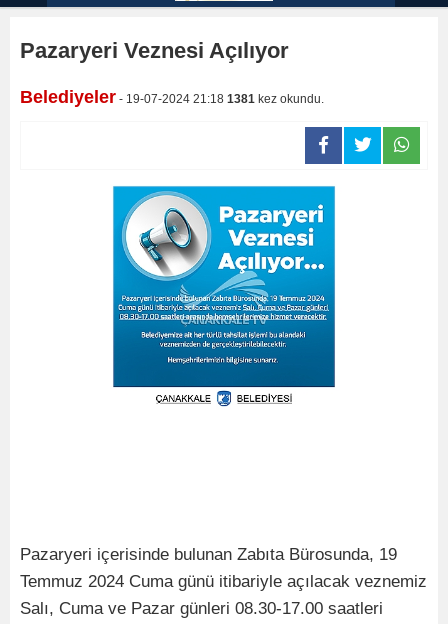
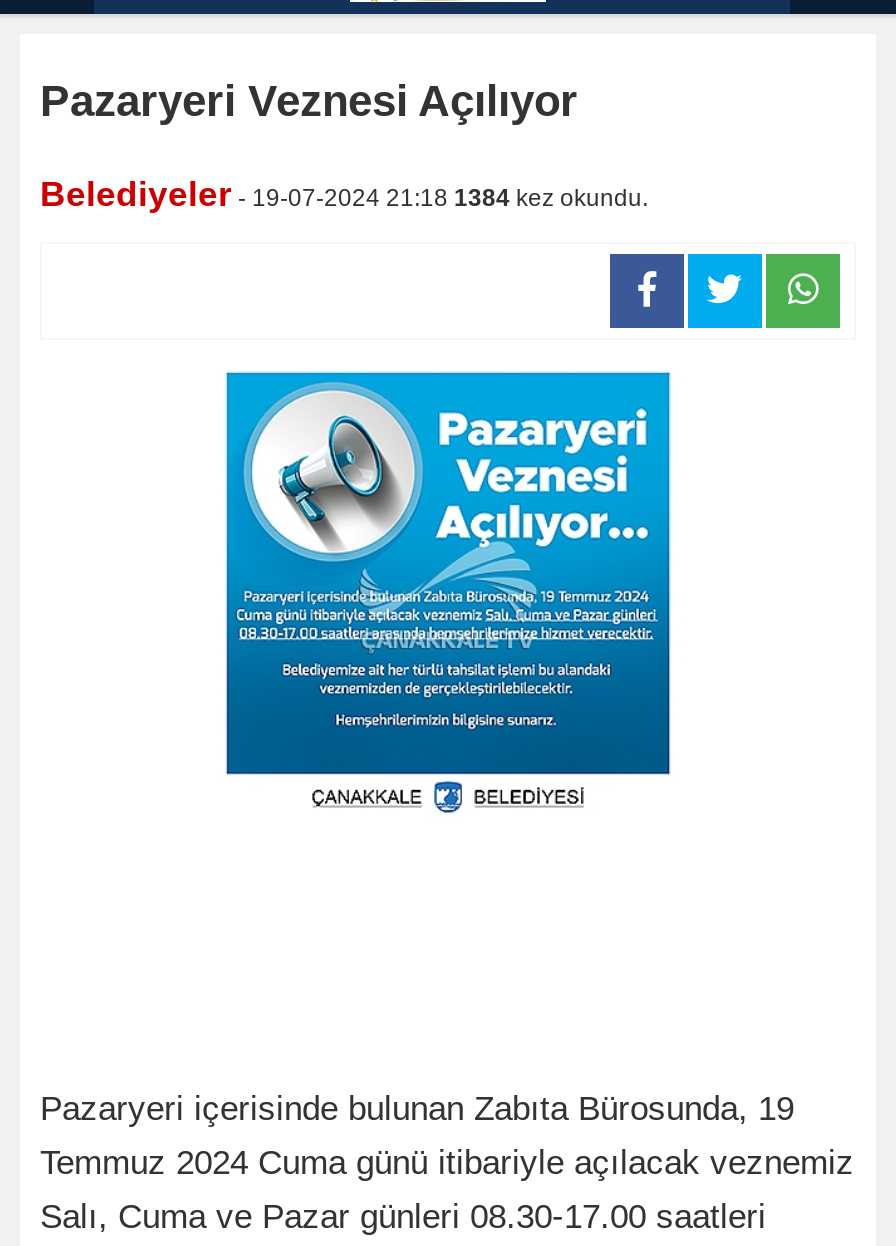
- Belediyeler - 19-07-2024 21:18 1381 kez okundu.
+ Belediyeler - 19-07-2024 21:18 1384 kez okundu.
